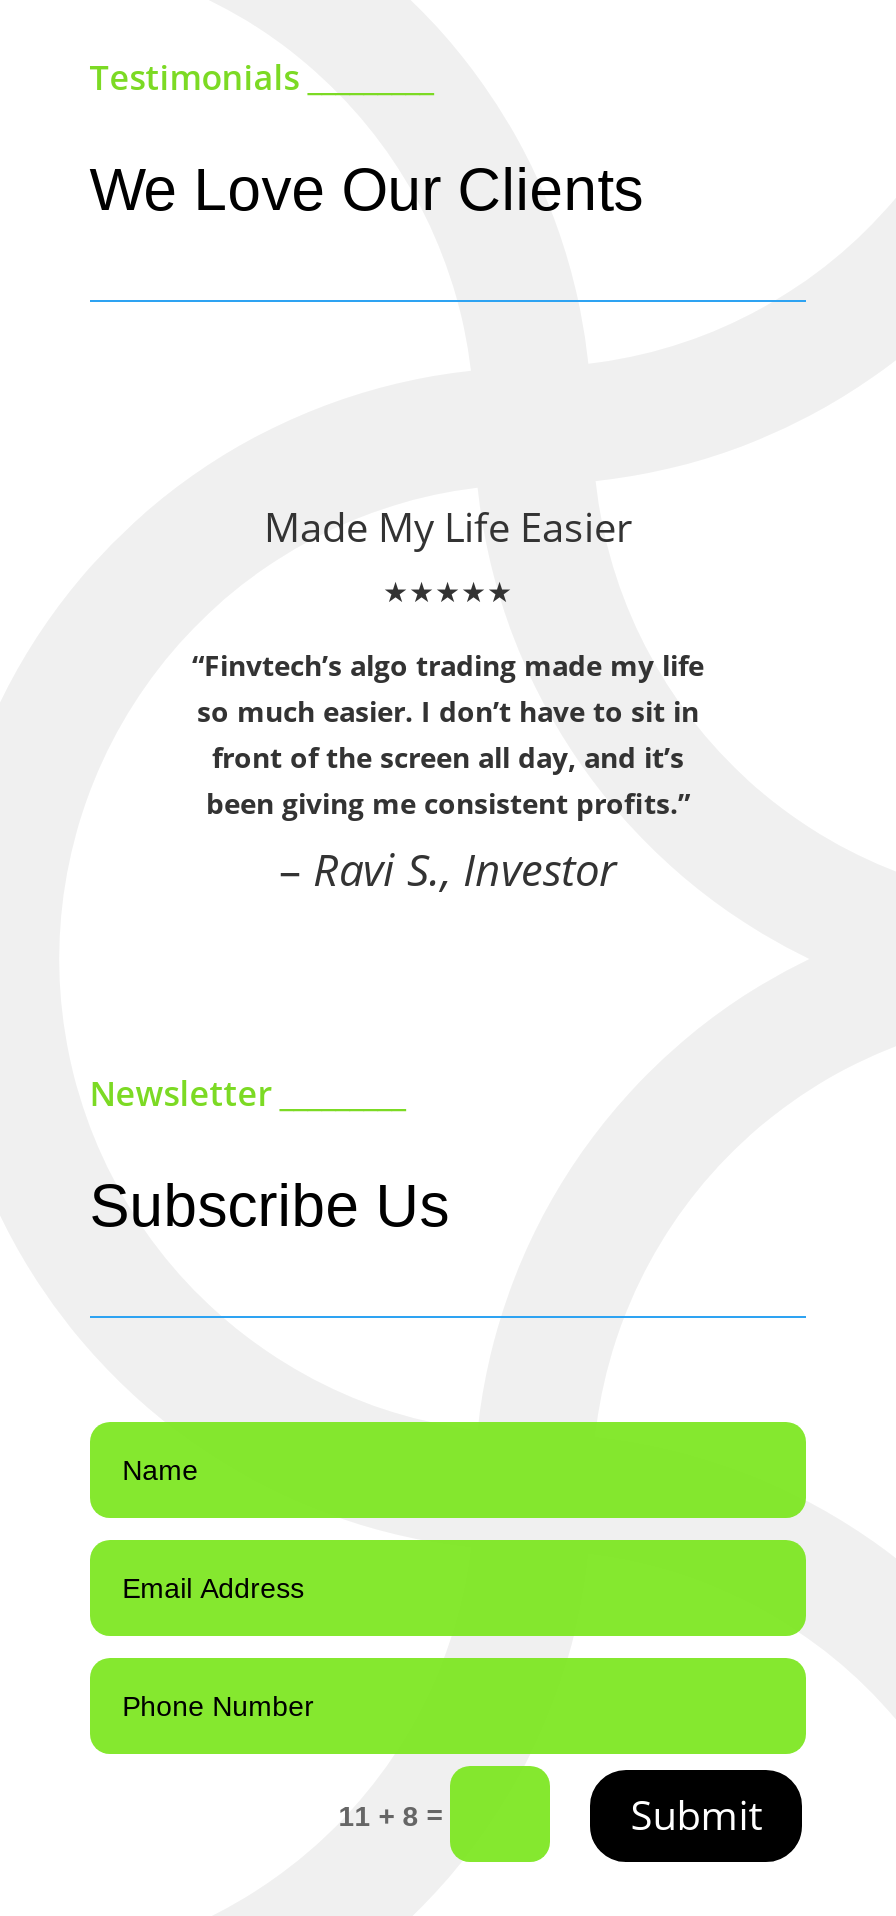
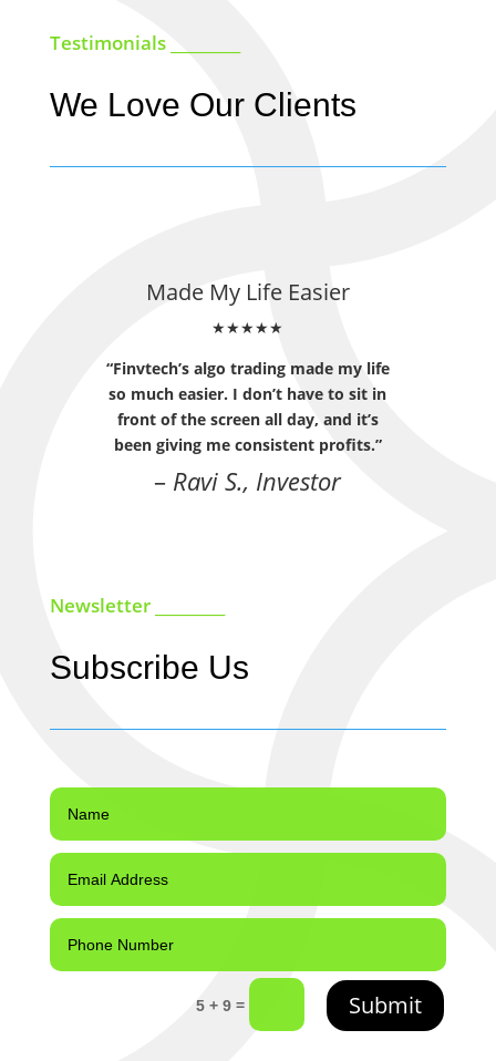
- 11 + 8 =
+ 5 + 9 =
